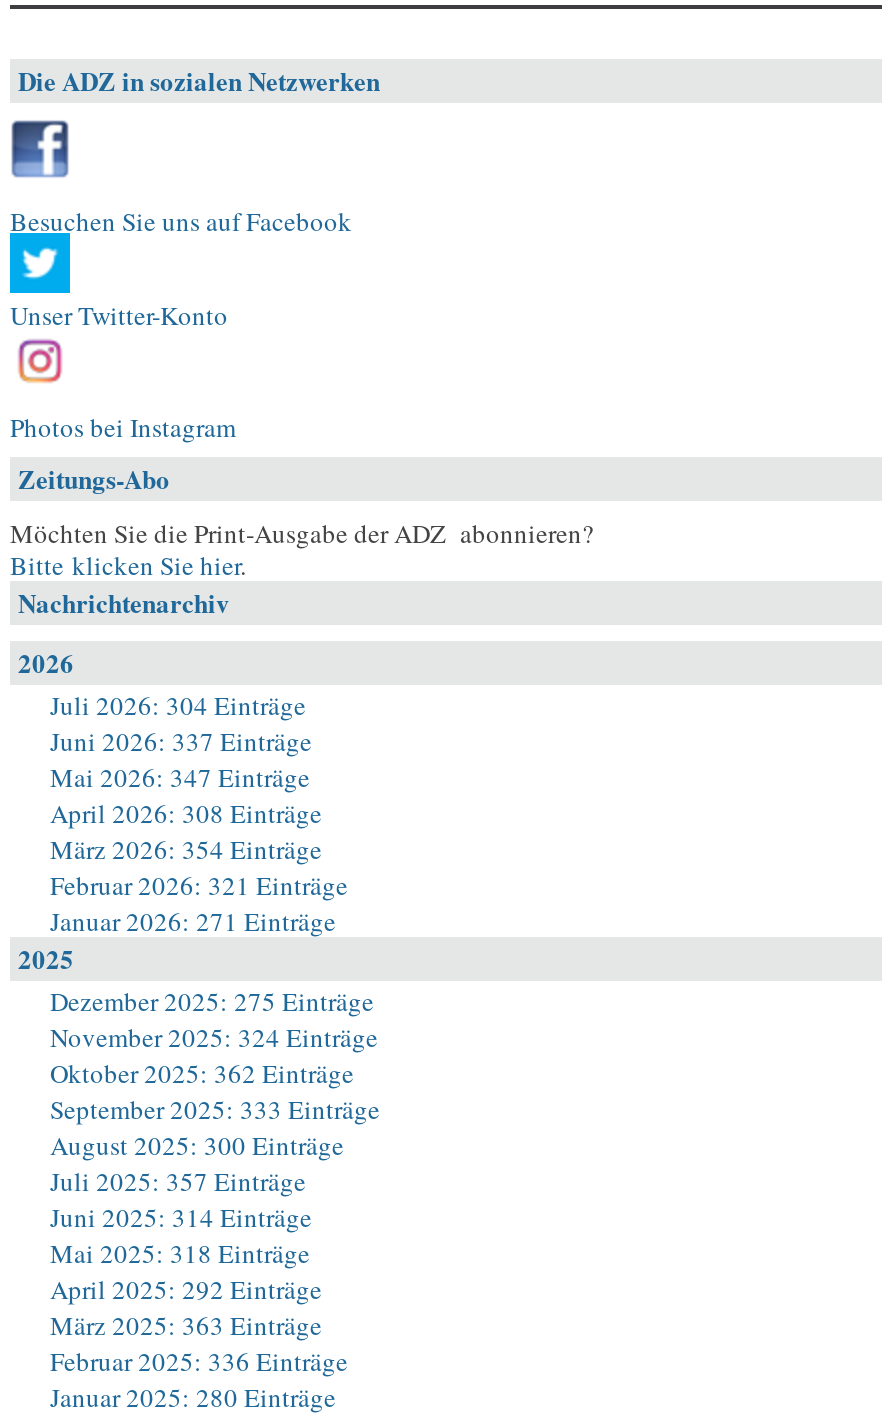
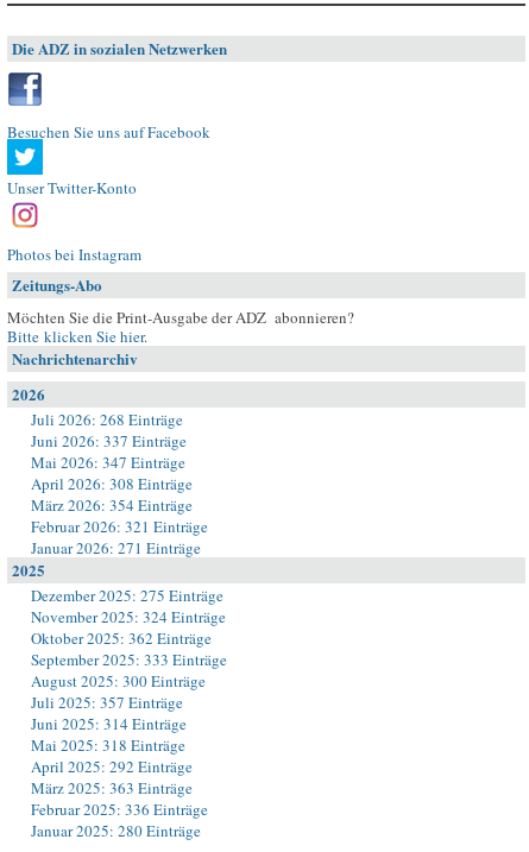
- Juli 2026: 304 Einträge
+ Juli 2026: 268 Einträge
